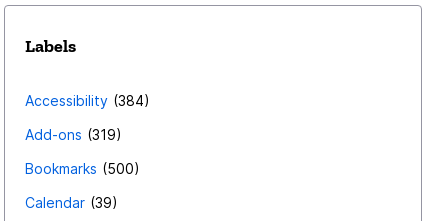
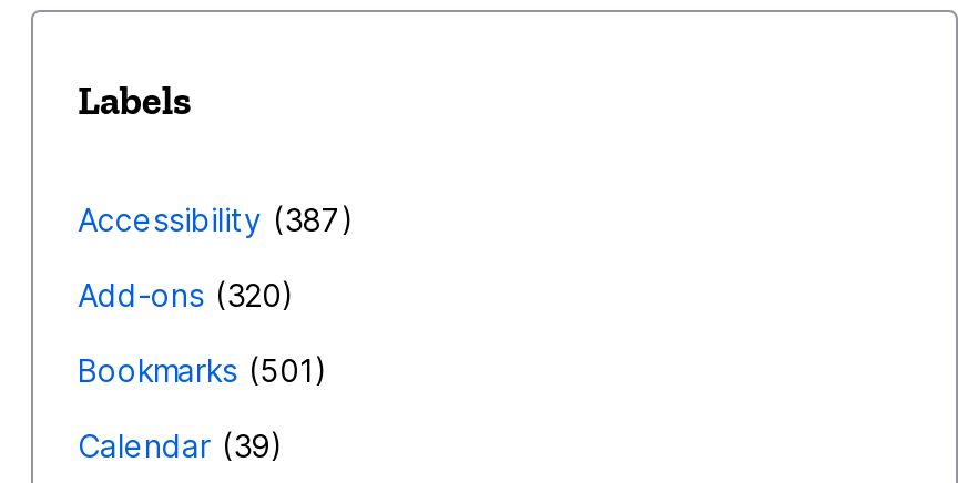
- Accessibility 384
+ Accessibility 387

- Add-ons 319
+ Add-ons 320

- Bookmarks 500
+ Bookmarks 501
